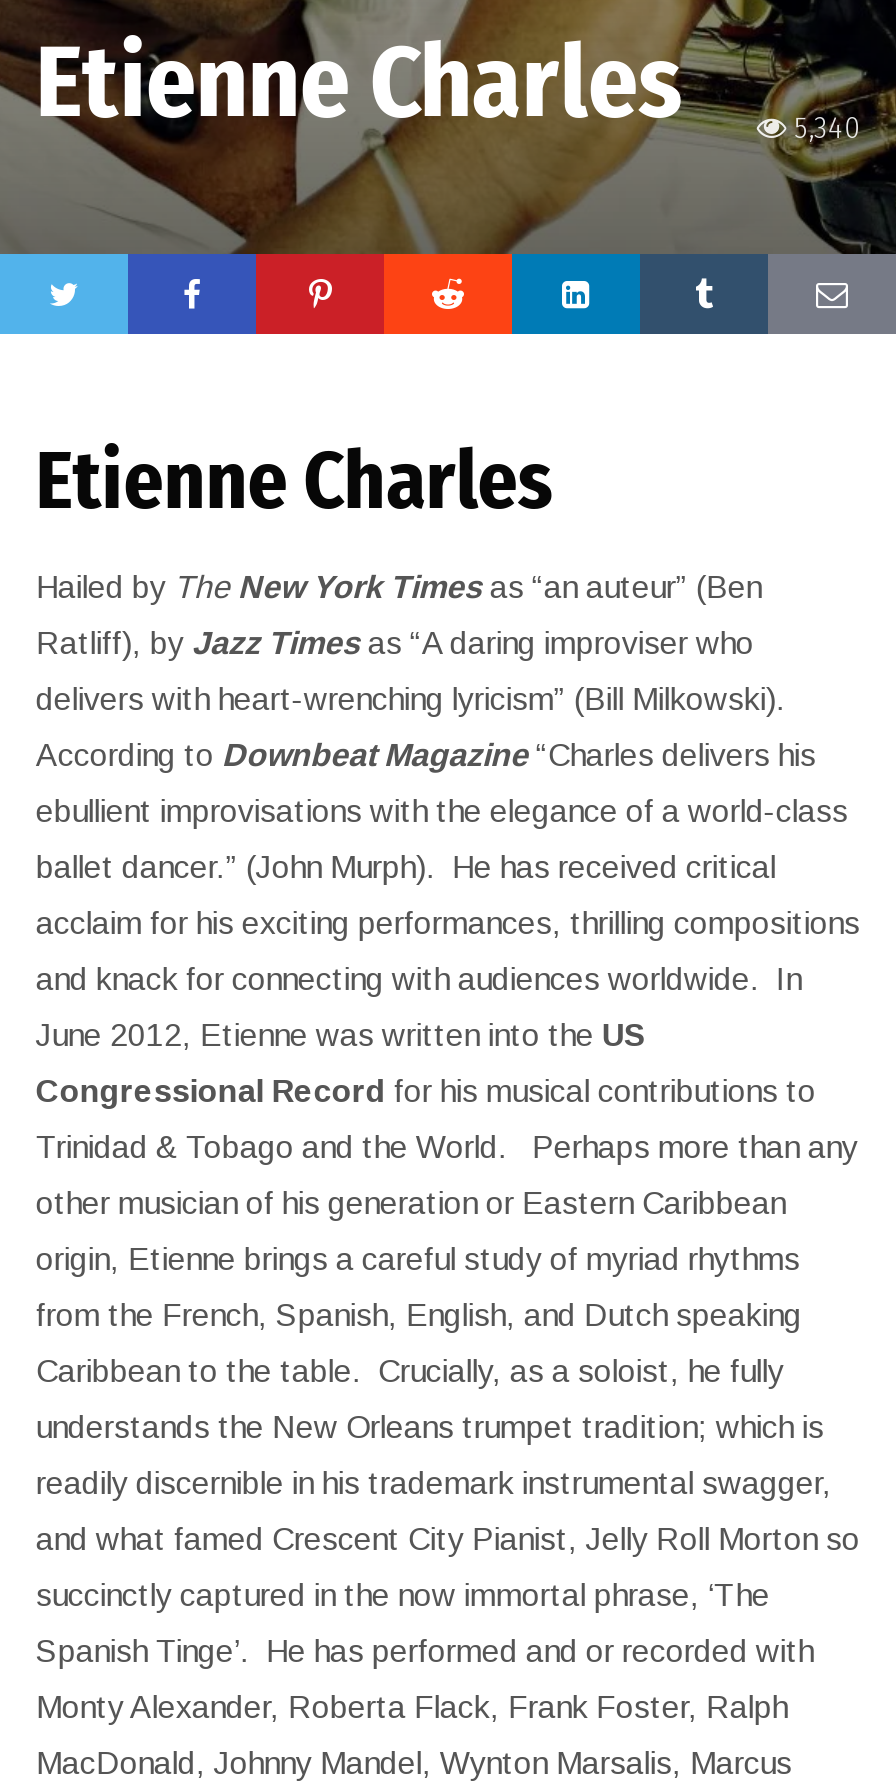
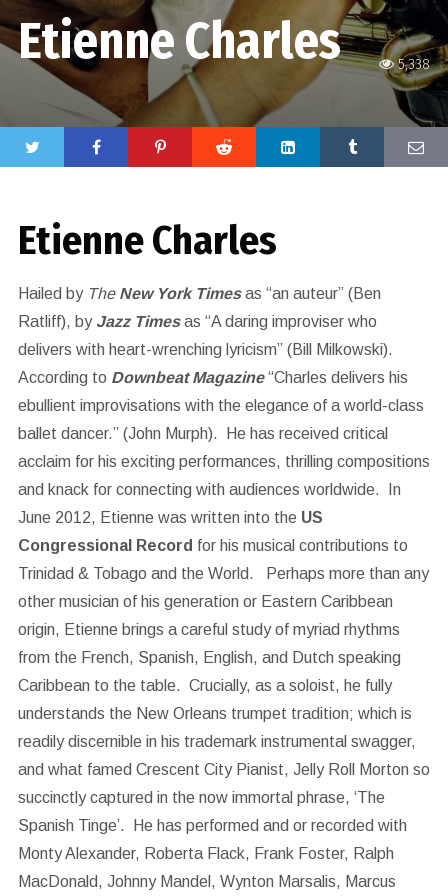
- 5,340
+ 5,338
